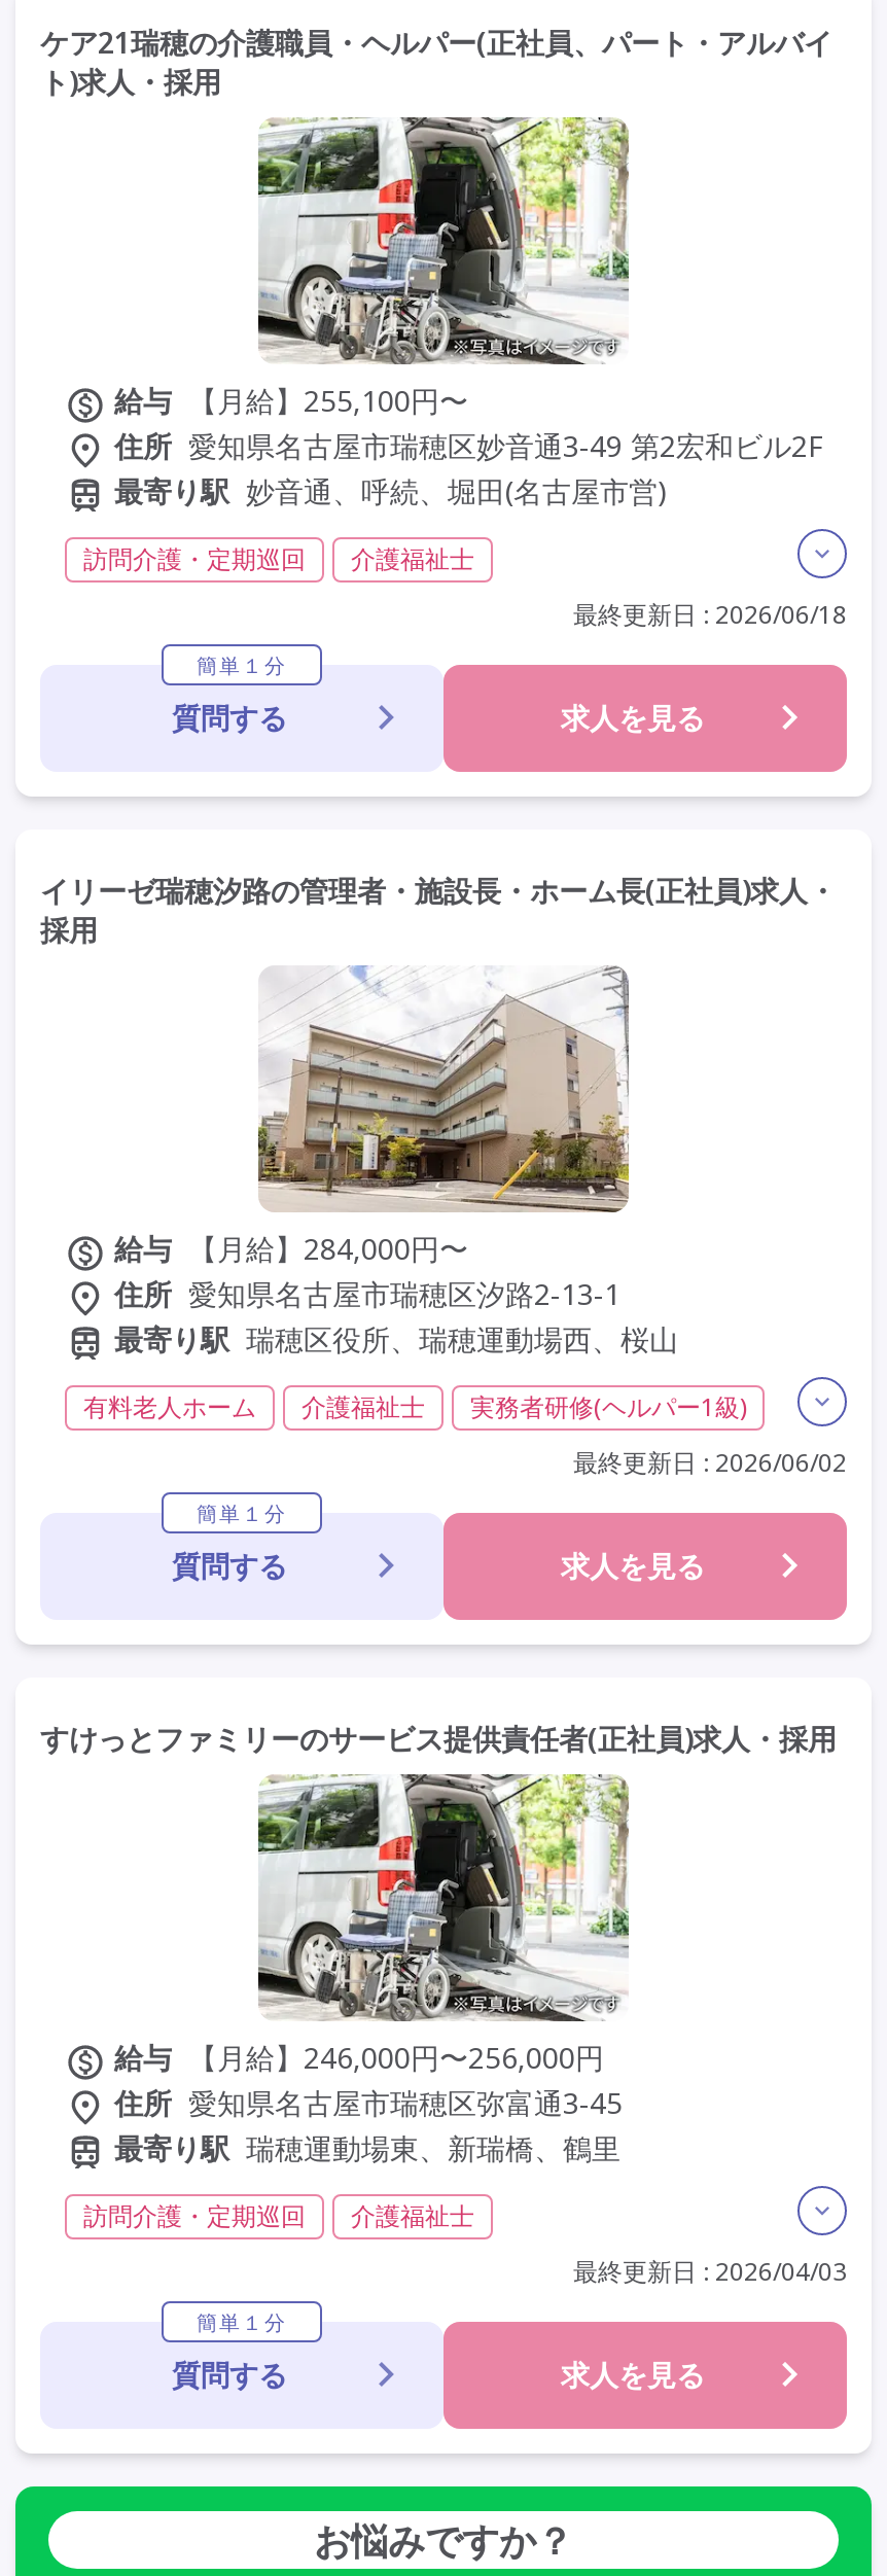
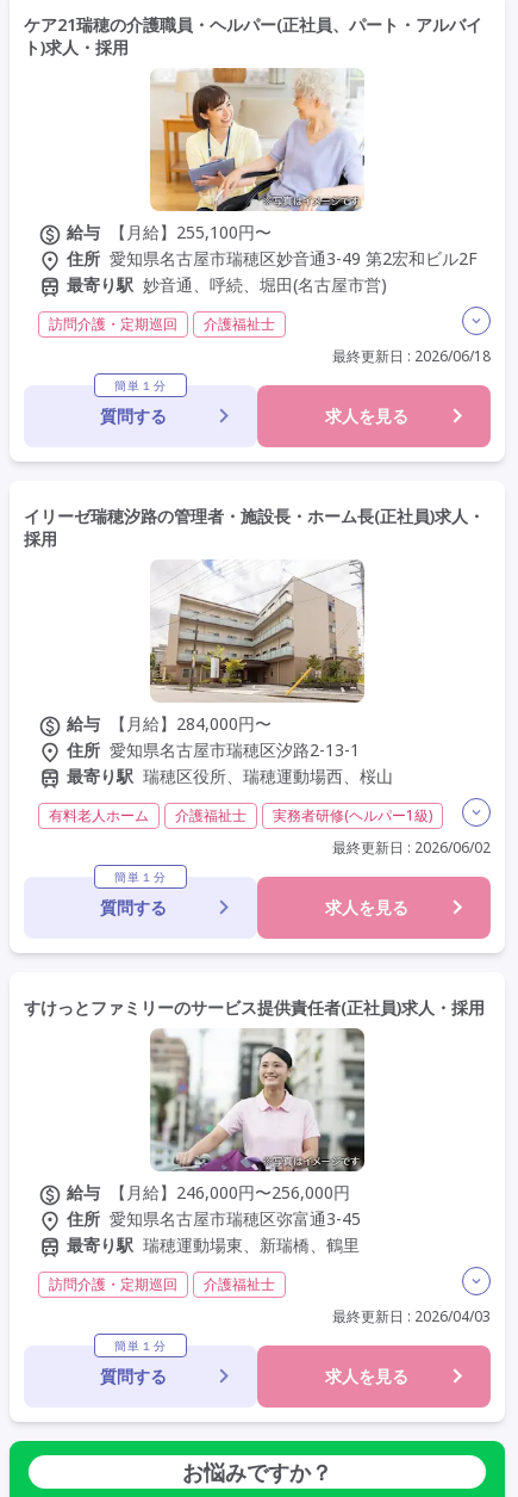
- [image]
+ [image]

- [image]
+ [image]
